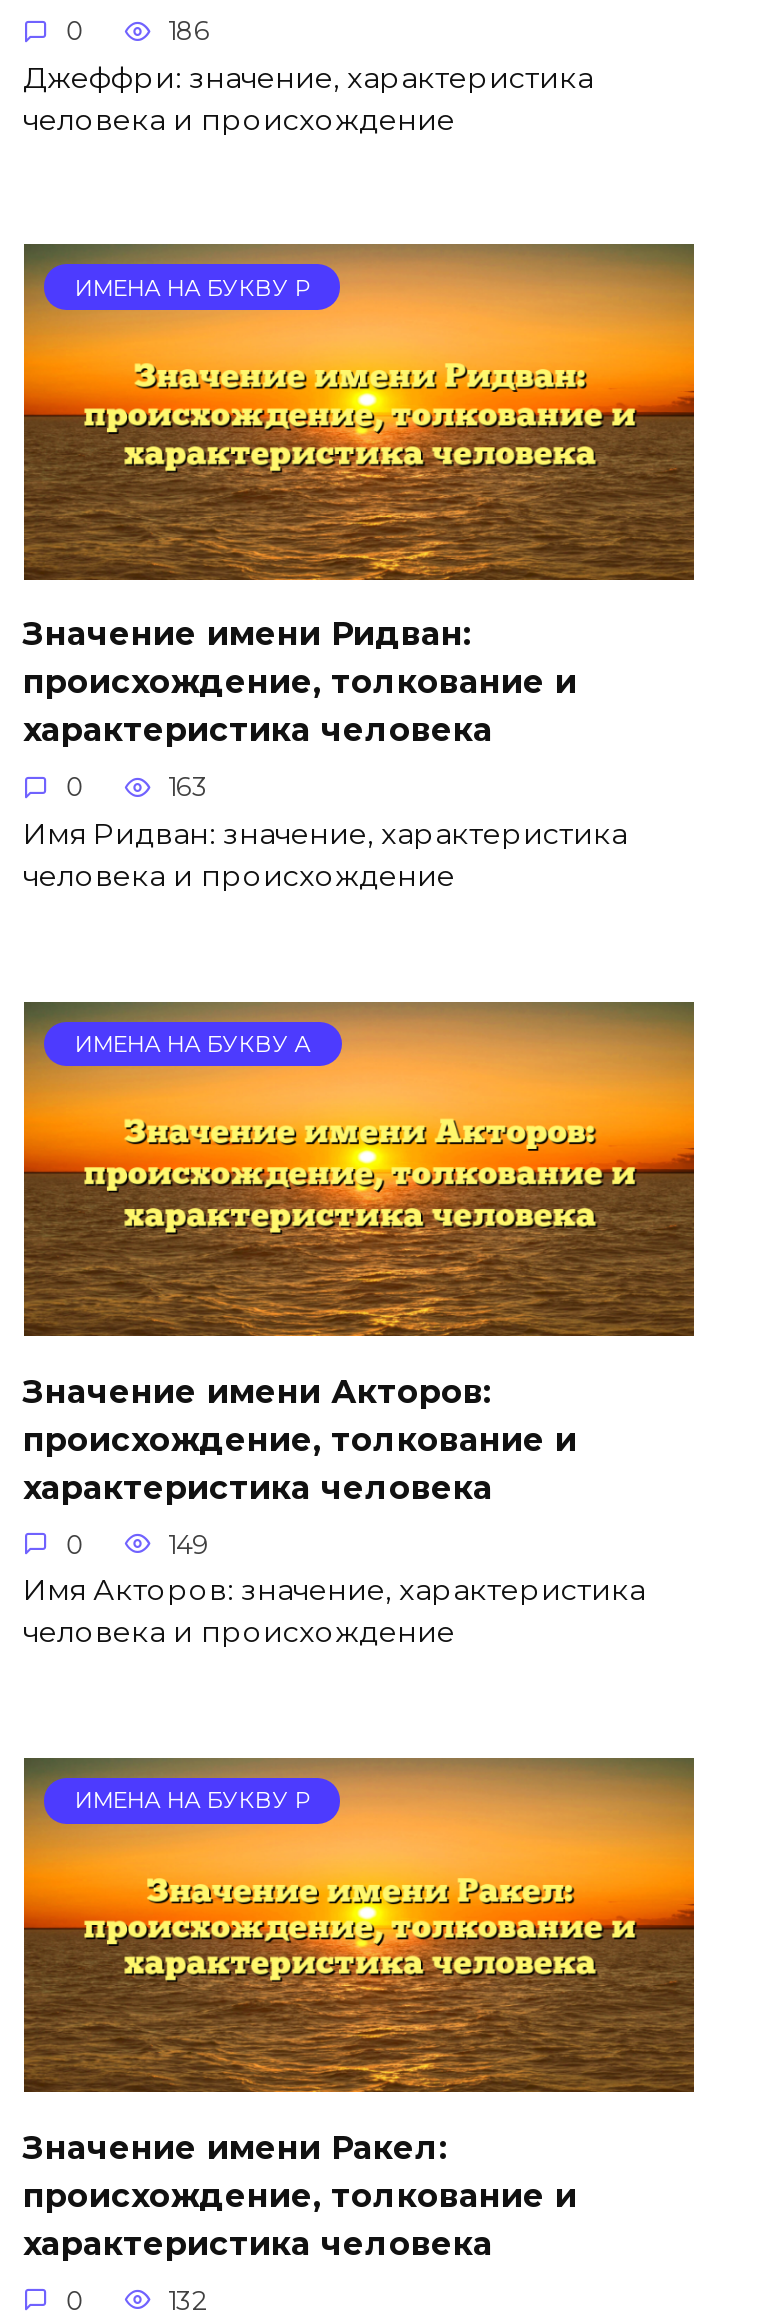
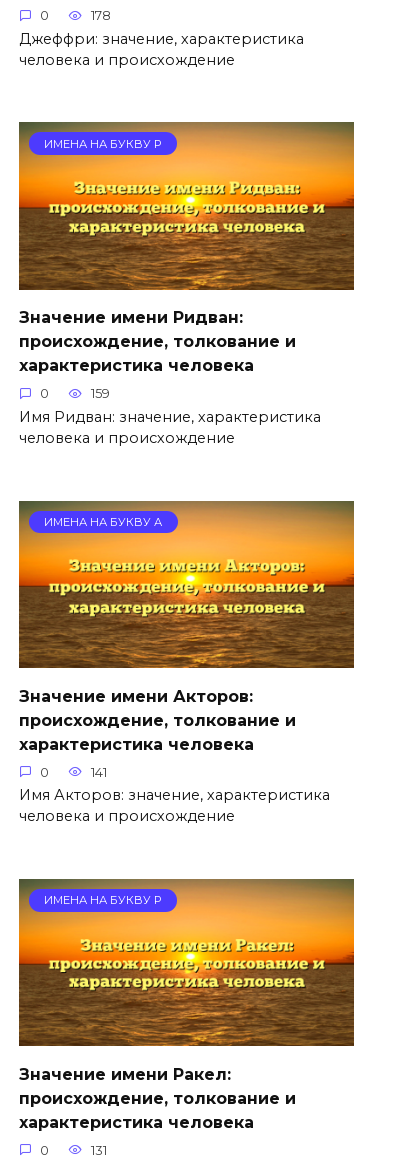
- 186
+ 178

- 163
+ 159

- 149
+ 141

- 132
+ 131
